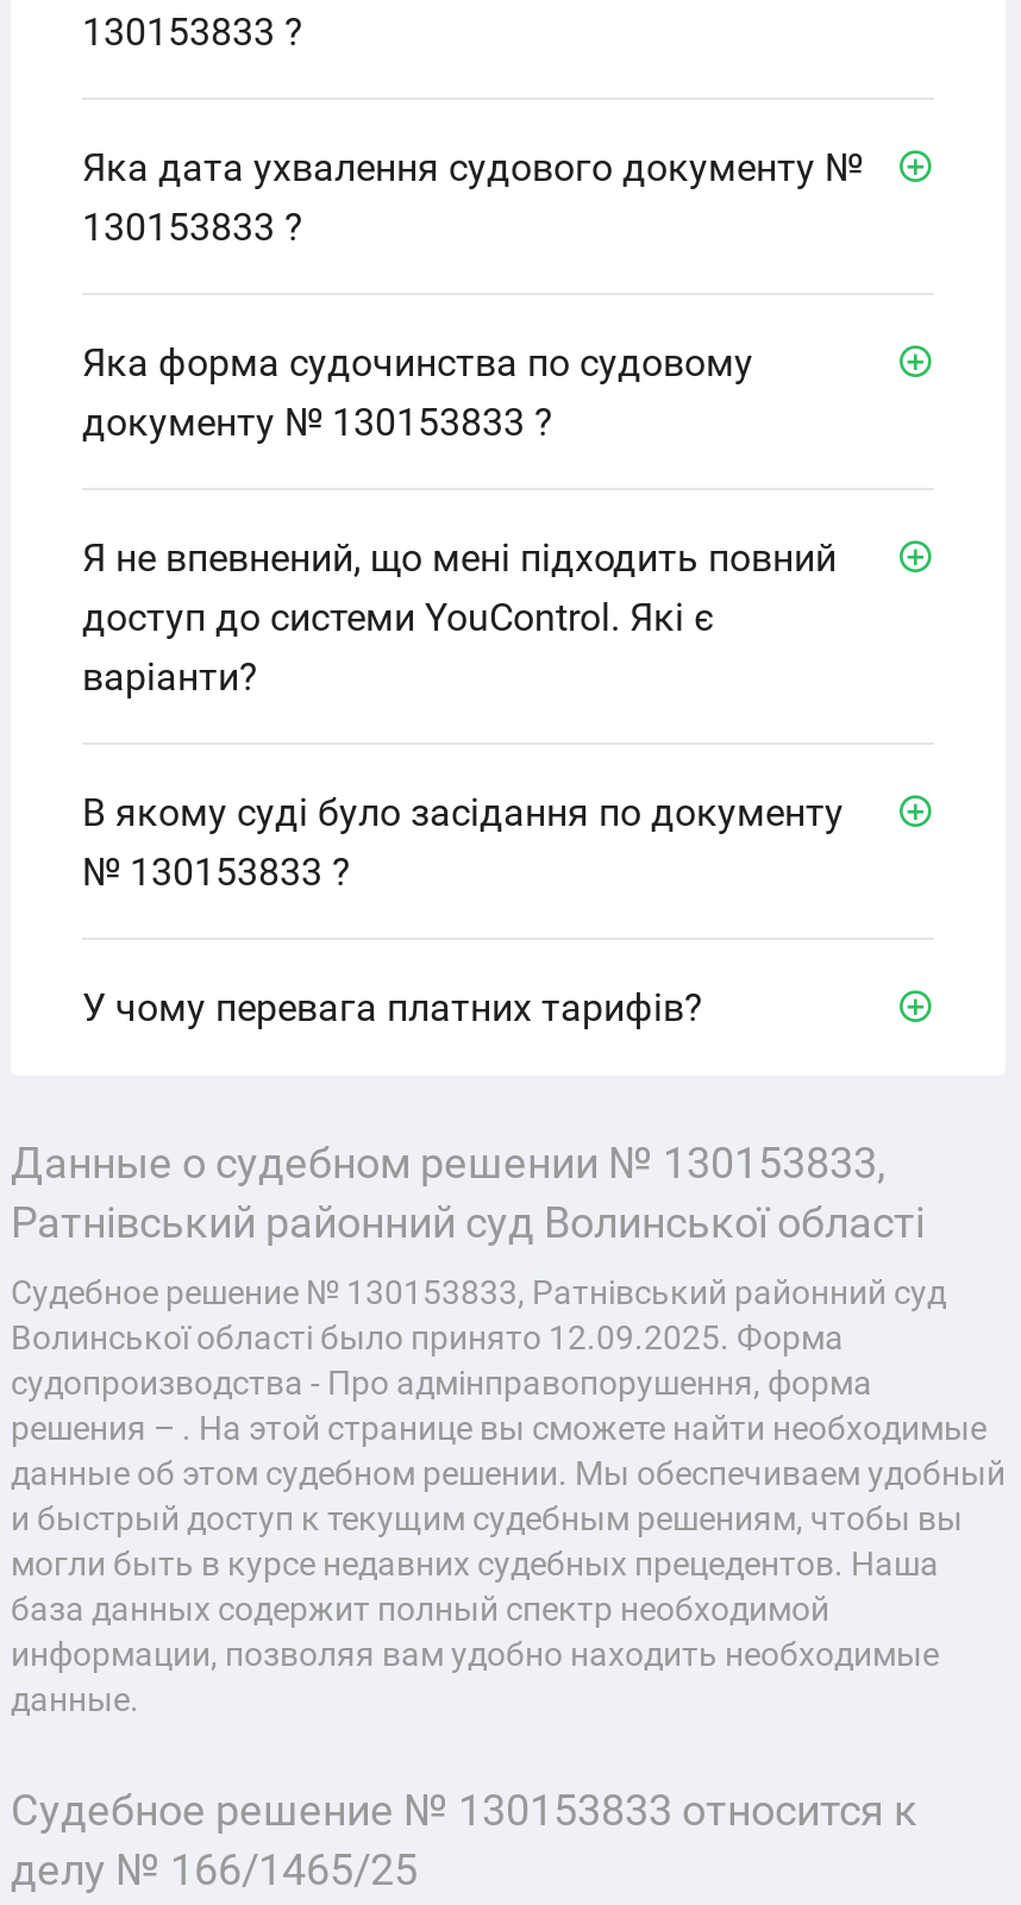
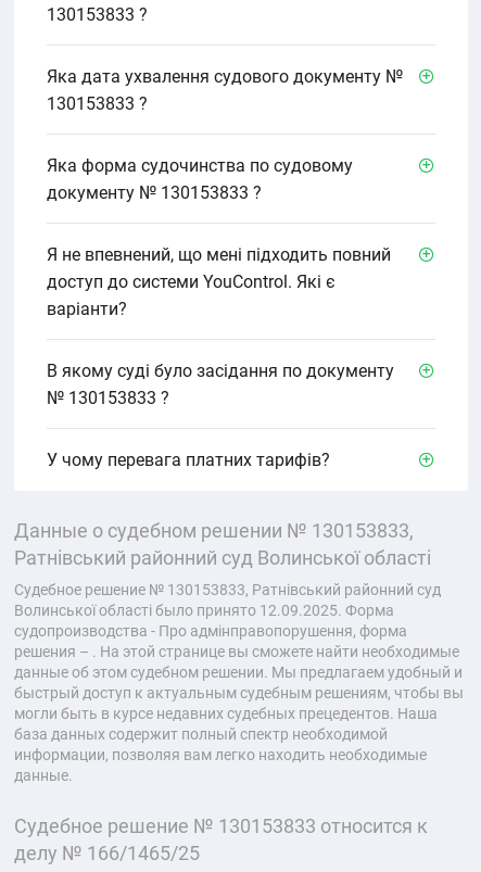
- данные об этом судебном решении. Мы обеспечиваем удобный
- и быстрый доступ к текущим судебным решениям, чтобы вы
+ данные об этом судебном решении. Мы предлагаем удобный и
+ быстрый доступ к актуальным судебным решениям, чтобы вы

- информации, позволяя вам удобно находить необходимые
+ информации, позволяя вам легко находить необходимые
